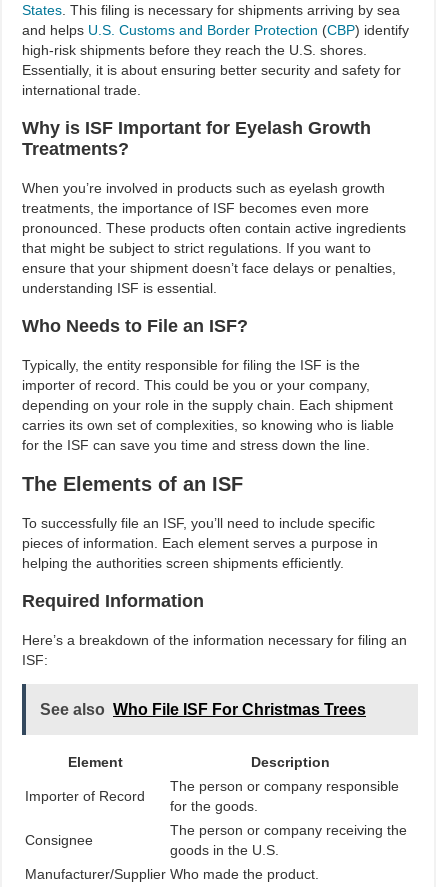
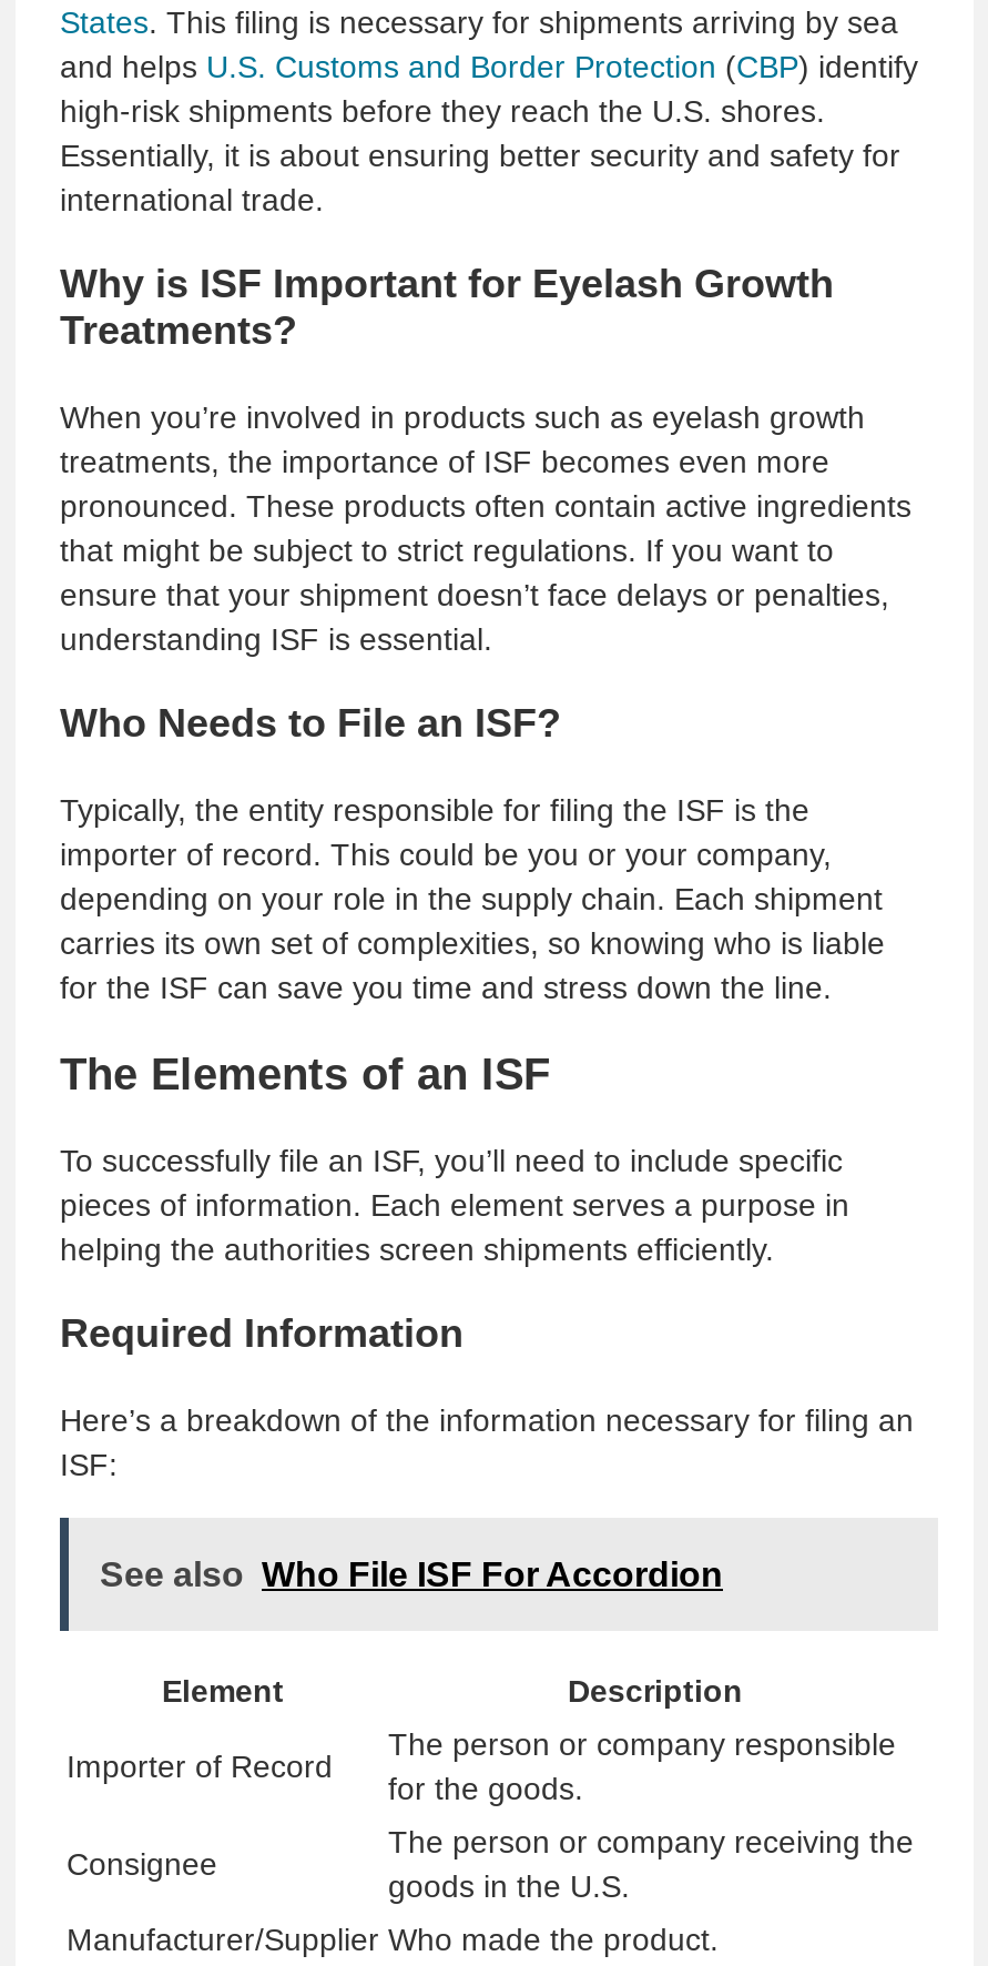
- See also Who File ISF For Christmas Trees
+ See also Who File ISF For Accordion
